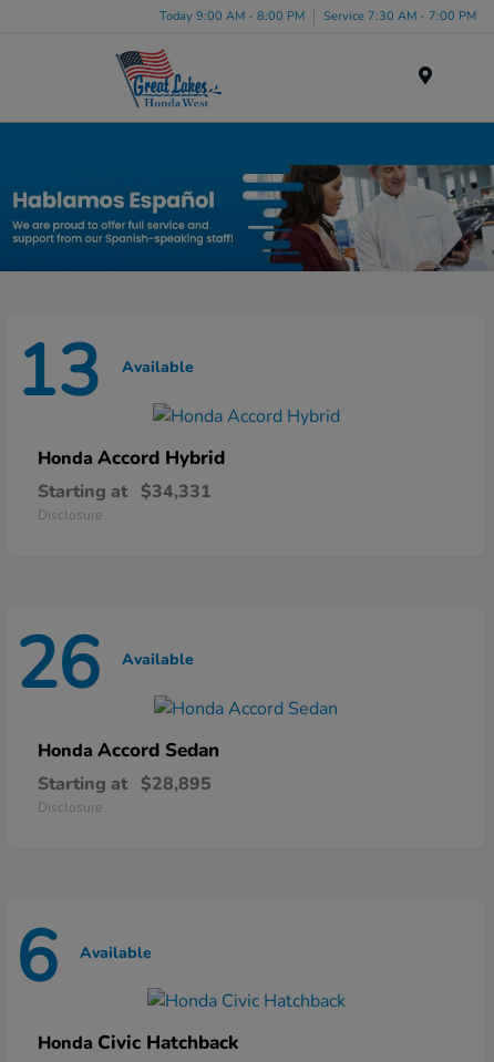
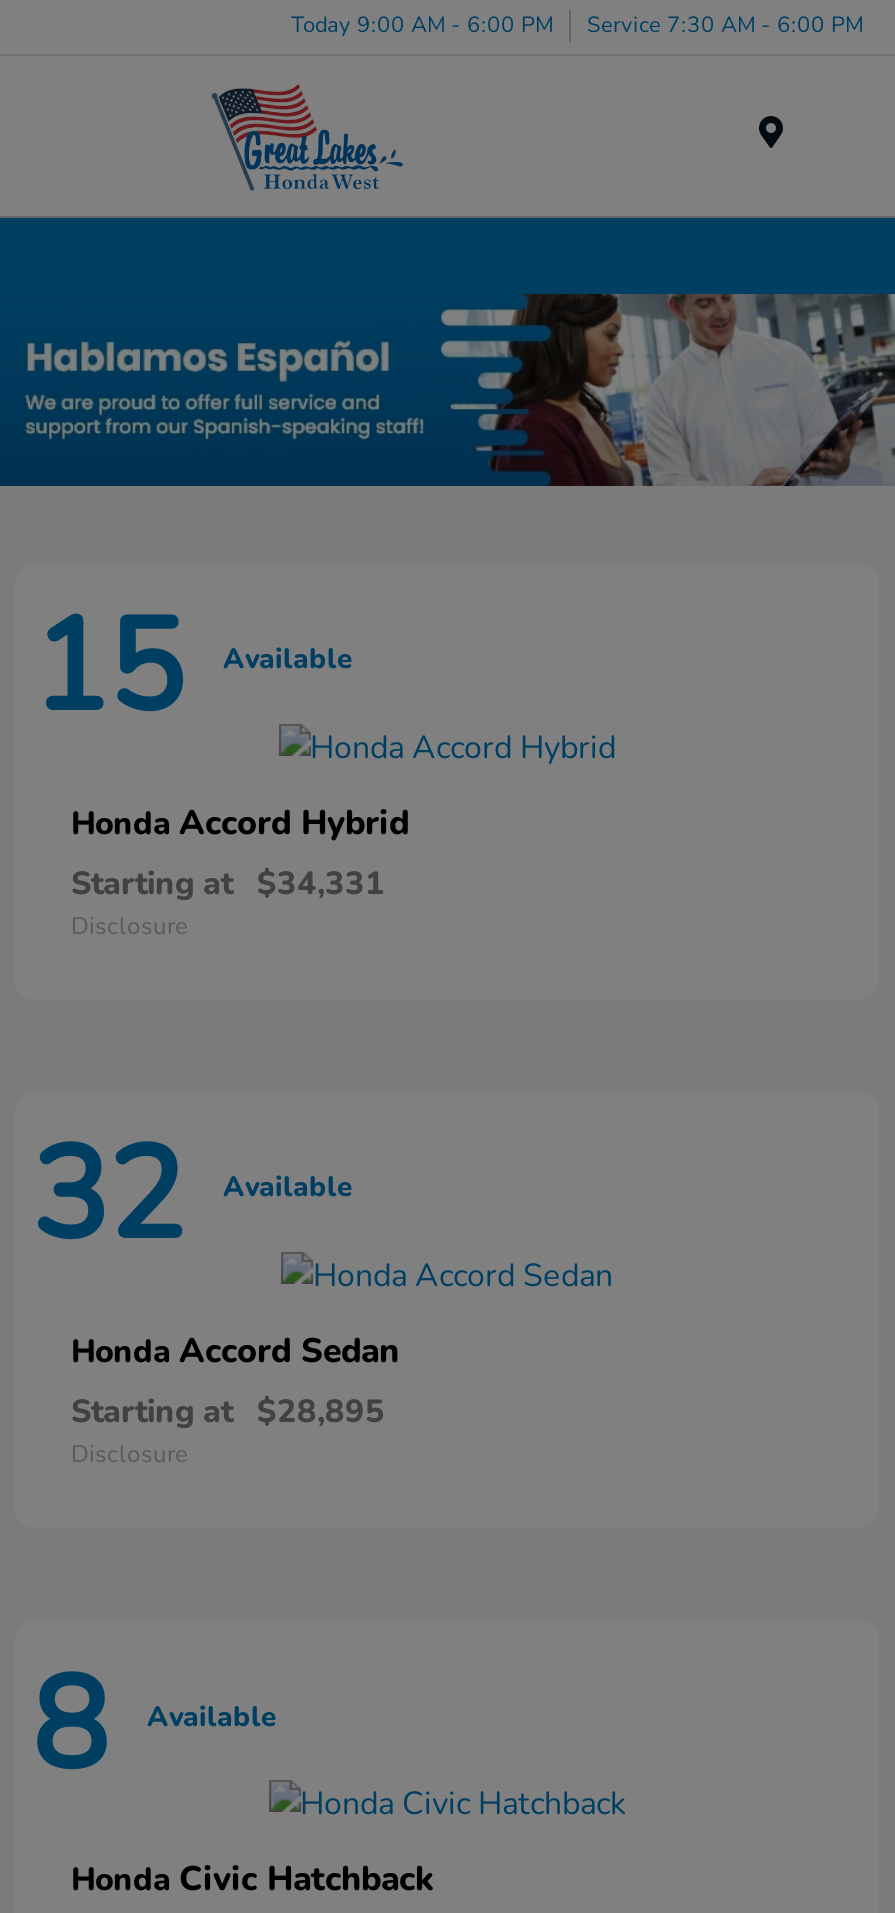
- Today 9:00 AM - 8:00 PM
+ Today 9:00 AM - 6:00 PM

- Service 7:30 AM - 7:00 PM
+ Service 7:30 AM - 6:00 PM

- 13 Available
+ 15 Available

- 26 Available
+ 32 Available

- 6 Available
+ 8 Available
